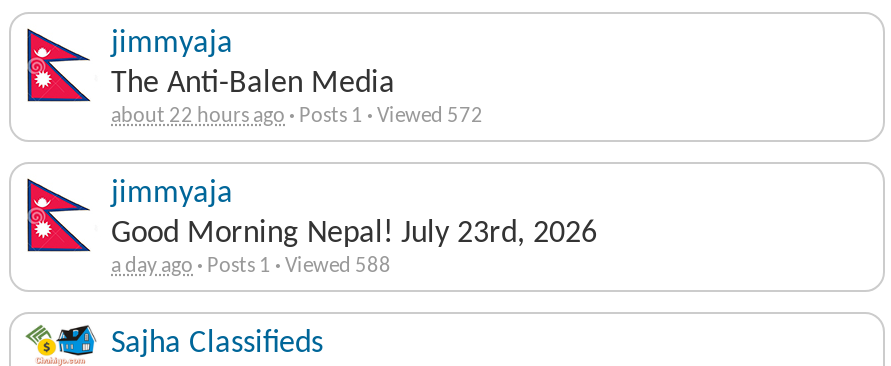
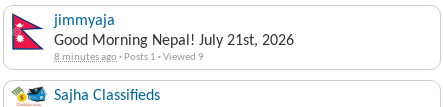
- The Anti-Balen Media
- about 22 hours ago · Posts 1 · Viewed 572
- jimmyaja
- Good Morning Nepal! July 23rd, 2026
- a day ago · Posts 1 · Viewed 588
+ Good Morning Nepal! July 21st, 2026
+ 8 minutes ago · Posts 1 · Viewed 9
